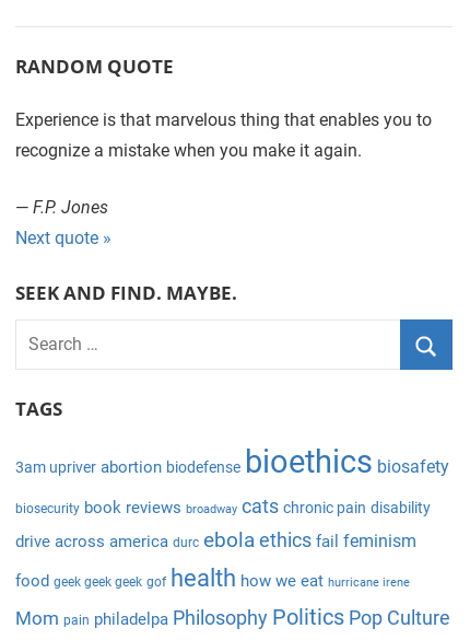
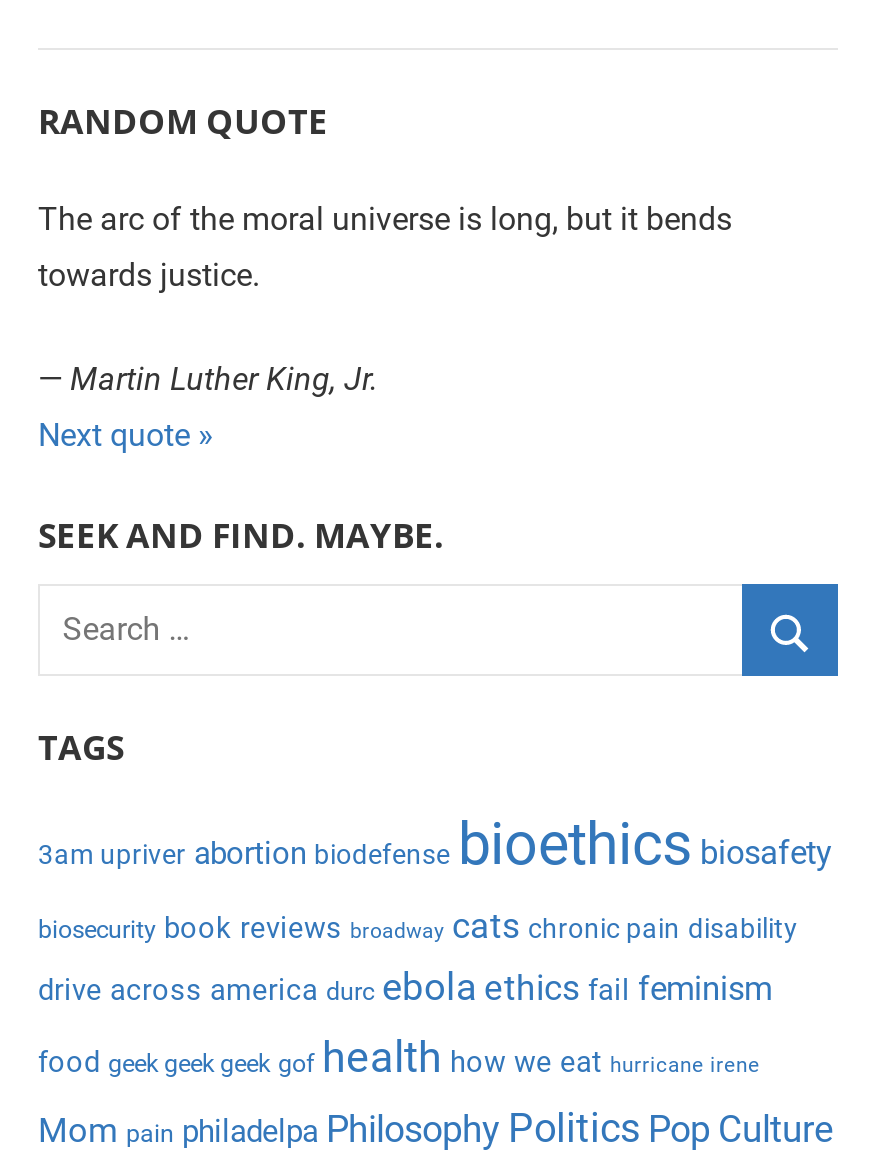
- Experience is that marvelous thing that enables you to
+ The arc of the moral universe is long, but it bends

- recognize a mistake when you make it again.
+ towards justice.

- — F.P. Jones
+ — Martin Luther King, Jr.
